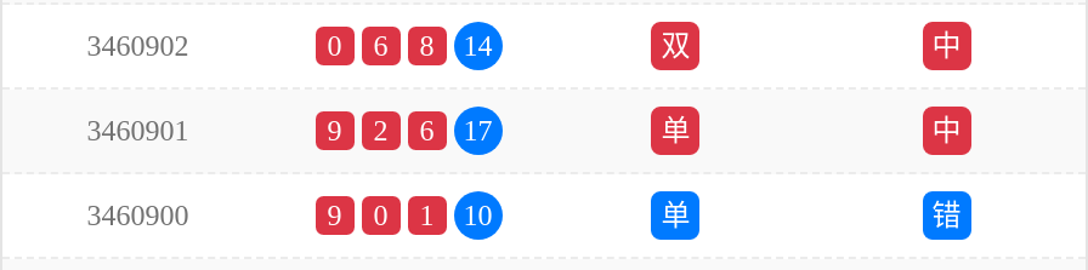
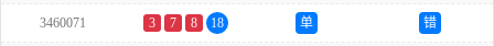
- 3460902
+ 3460071

- 14
- 双
- 中
- 3460901
- 9
- 2
- 6
- 17
- 单
- 中
- 3460900
- 9
- 0
- 1
- 10
+ 18

- 0
+ 3

- 6
+ 7
